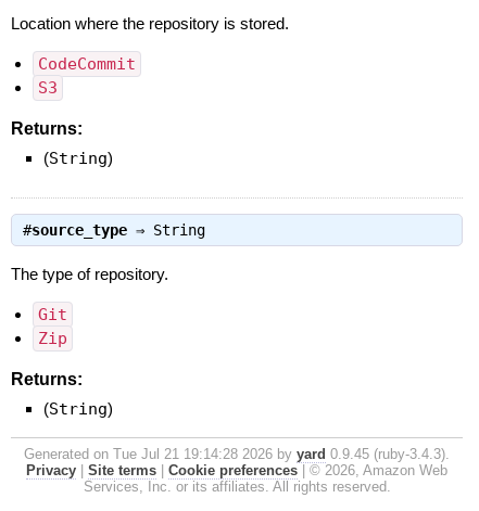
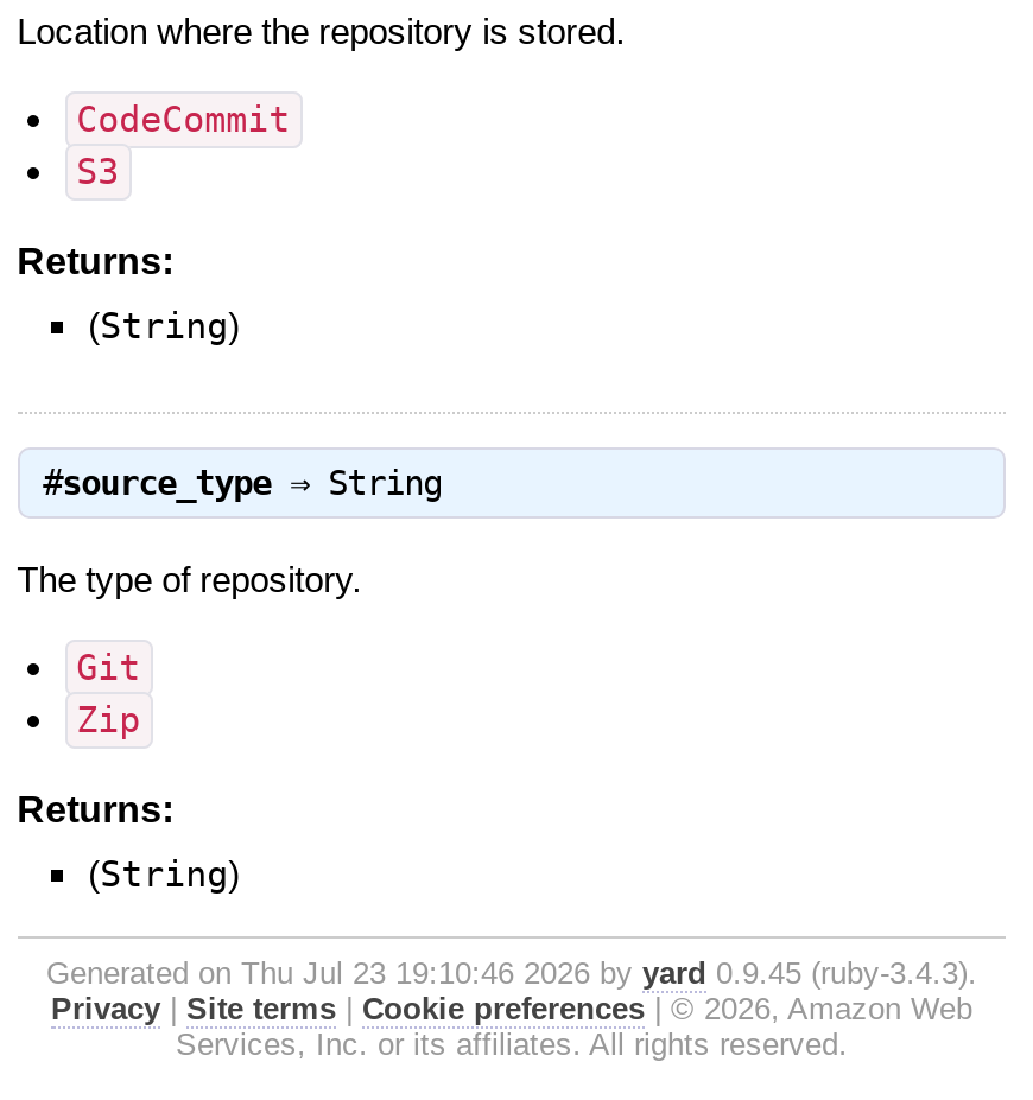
- Generated on Tue Jul 21 19:14:28 2026 by yard 0.9.45 (ruby-3.4.3).
+ Generated on Thu Jul 23 19:10:46 2026 by yard 0.9.45 (ruby-3.4.3).
